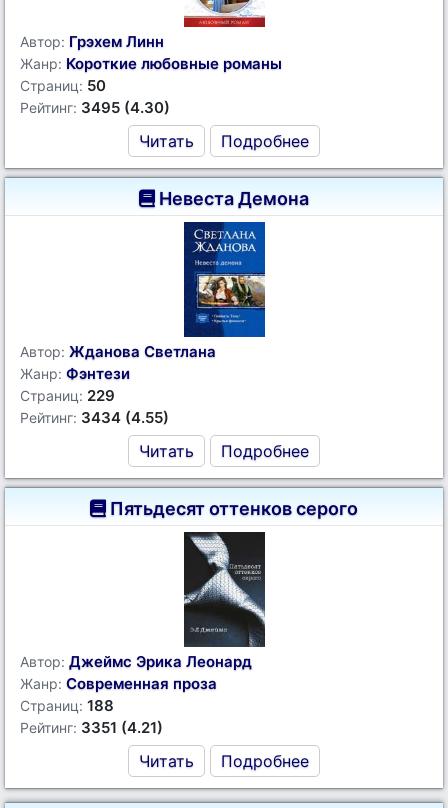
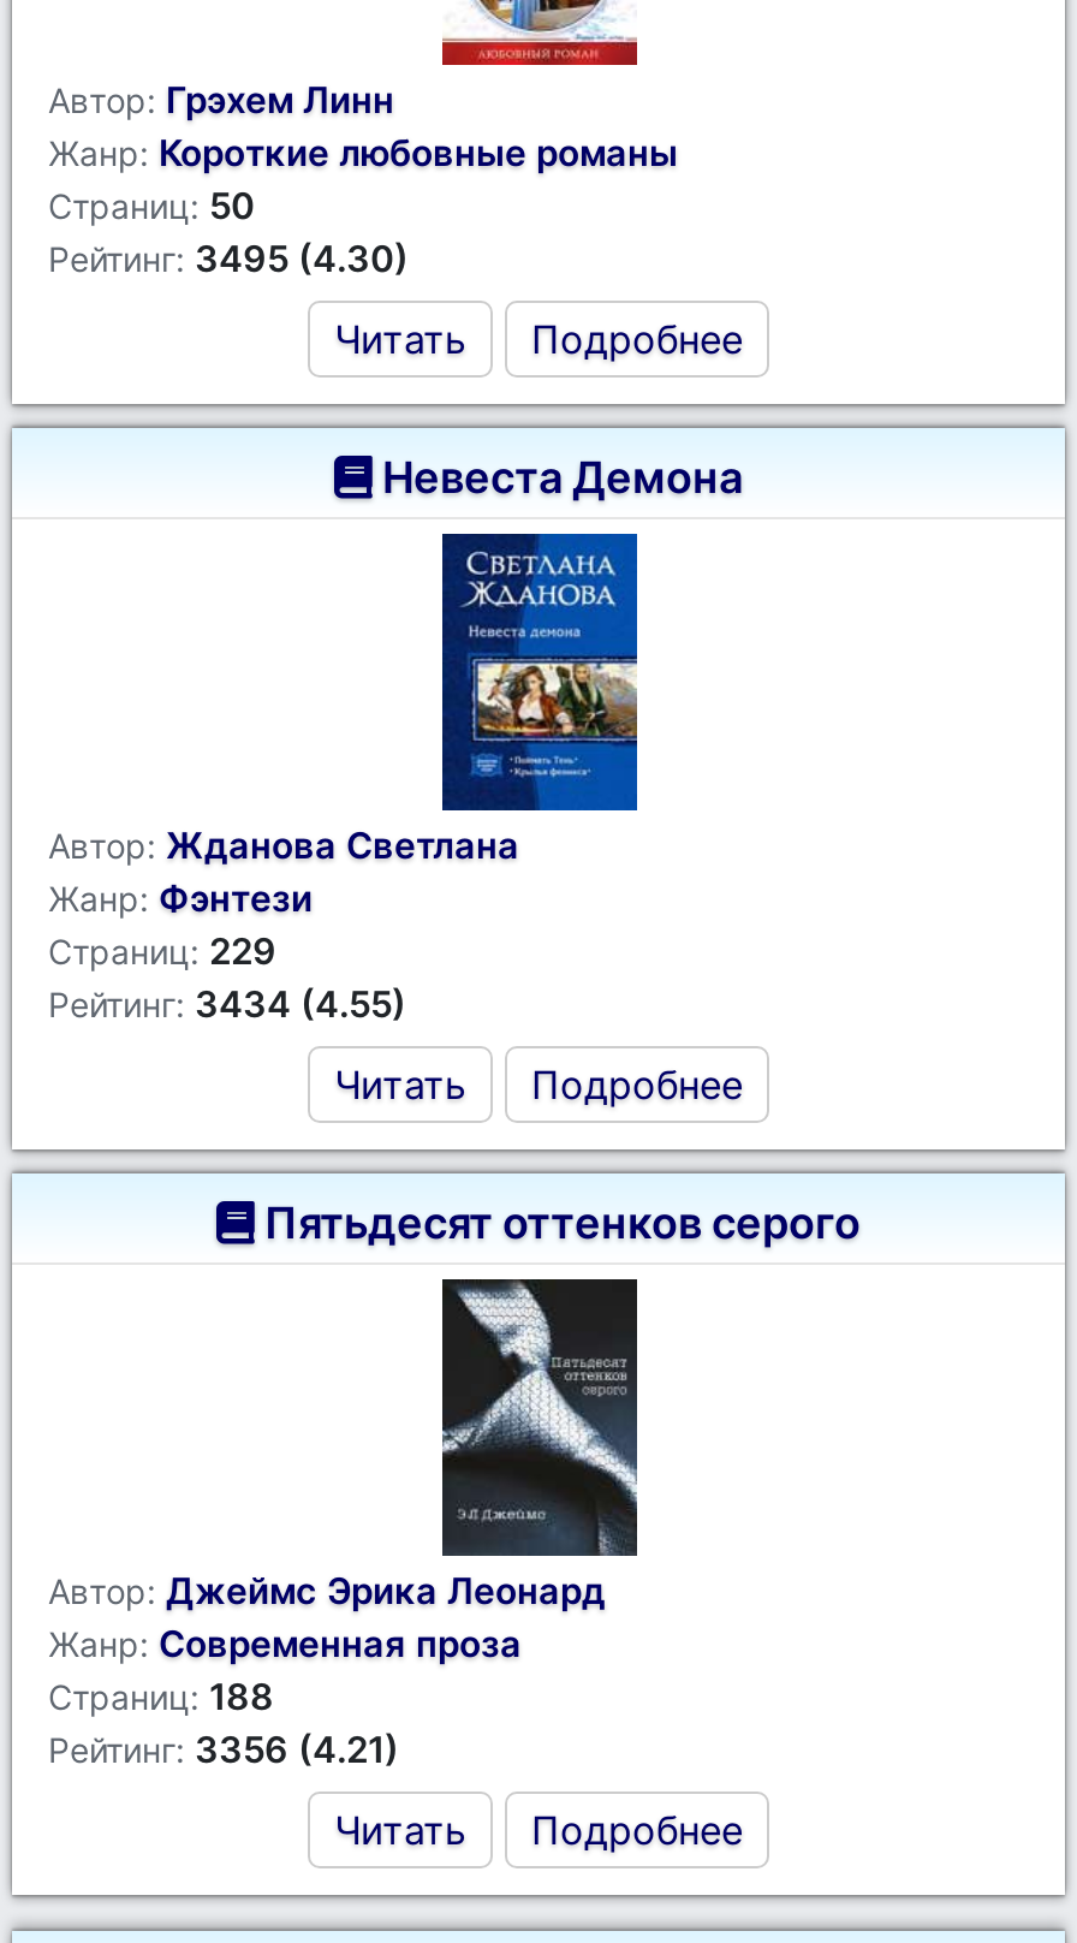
- Рейтинг: 3351 (4.21)
+ Рейтинг: 3356 (4.21)
